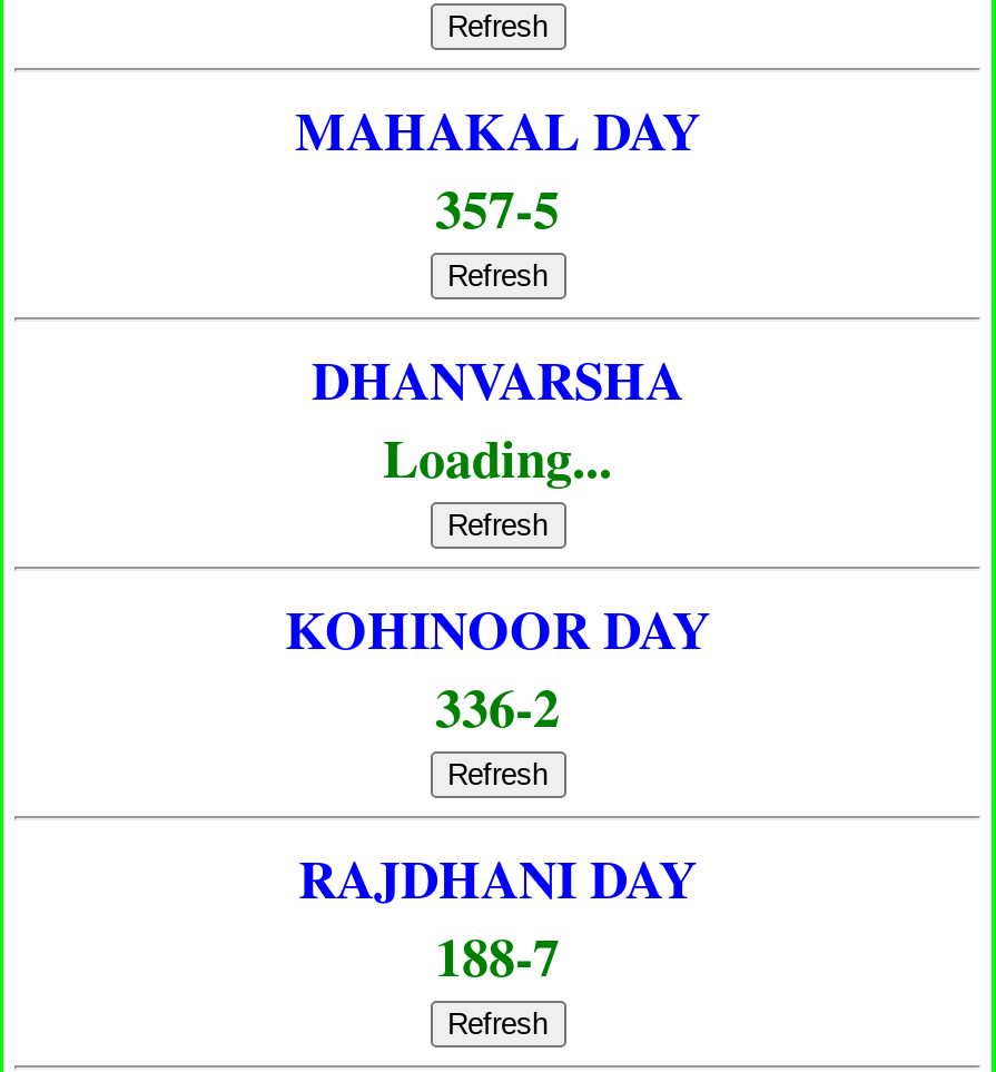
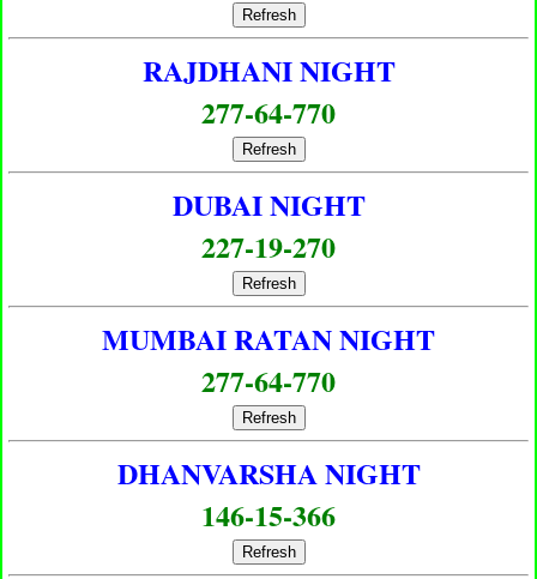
- MAHAKAL DAY
- 357-5
+ RAJDHANI NIGHT
+ 277-64-770

- DHANVARSHA
- Loading...
+ DUBAI NIGHT
+ 227-19-270

- KOHINOOR DAY
- 336-2
+ MUMBAI RATAN NIGHT
+ 277-64-770

- RAJDHANI DAY
- 188-7
+ DHANVARSHA NIGHT
+ 146-15-366
